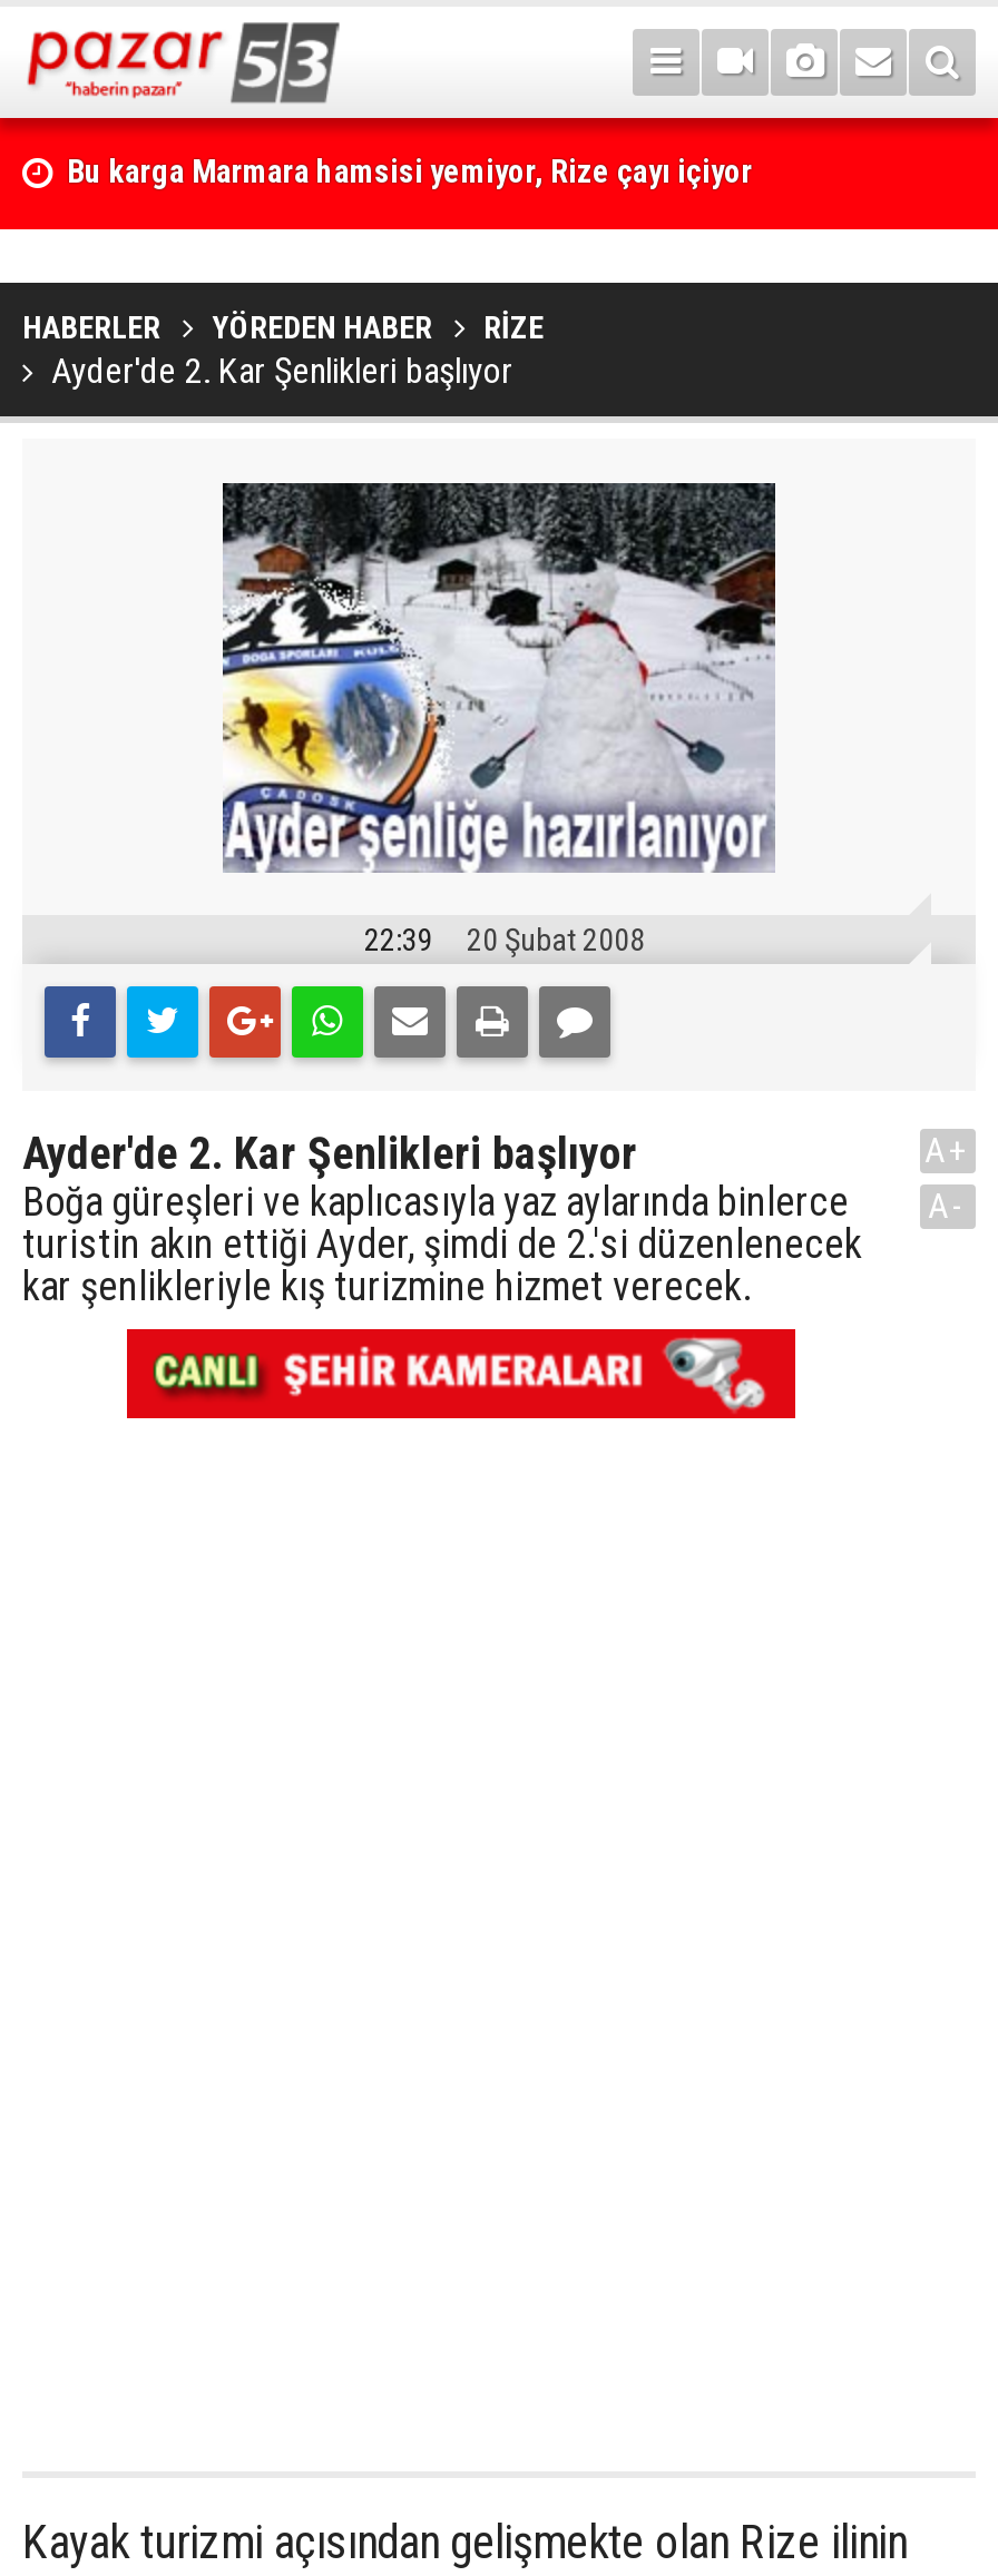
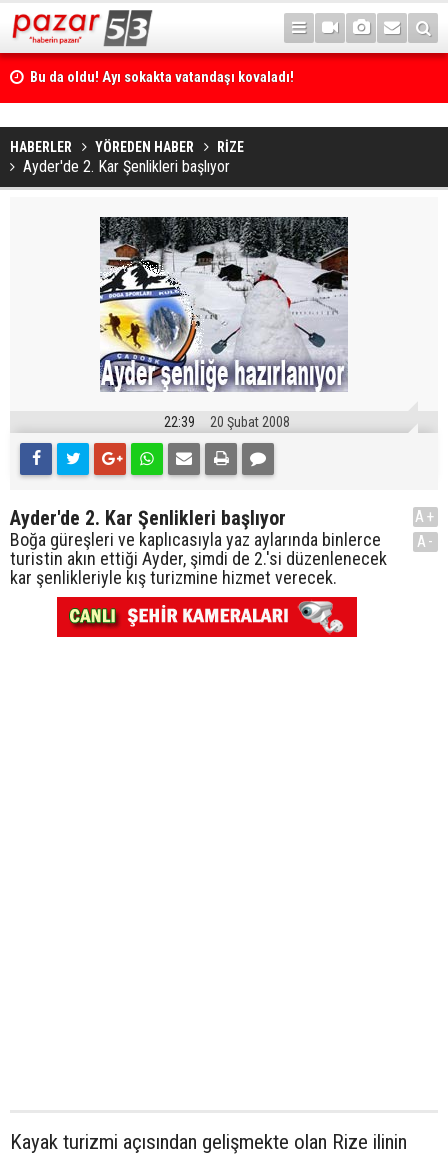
- Bu karga Marmara hamsisi yemiyor, Rize çayı içiyor
+ Bu da oldu! Ayı sokakta vatandaşı kovaladı!
